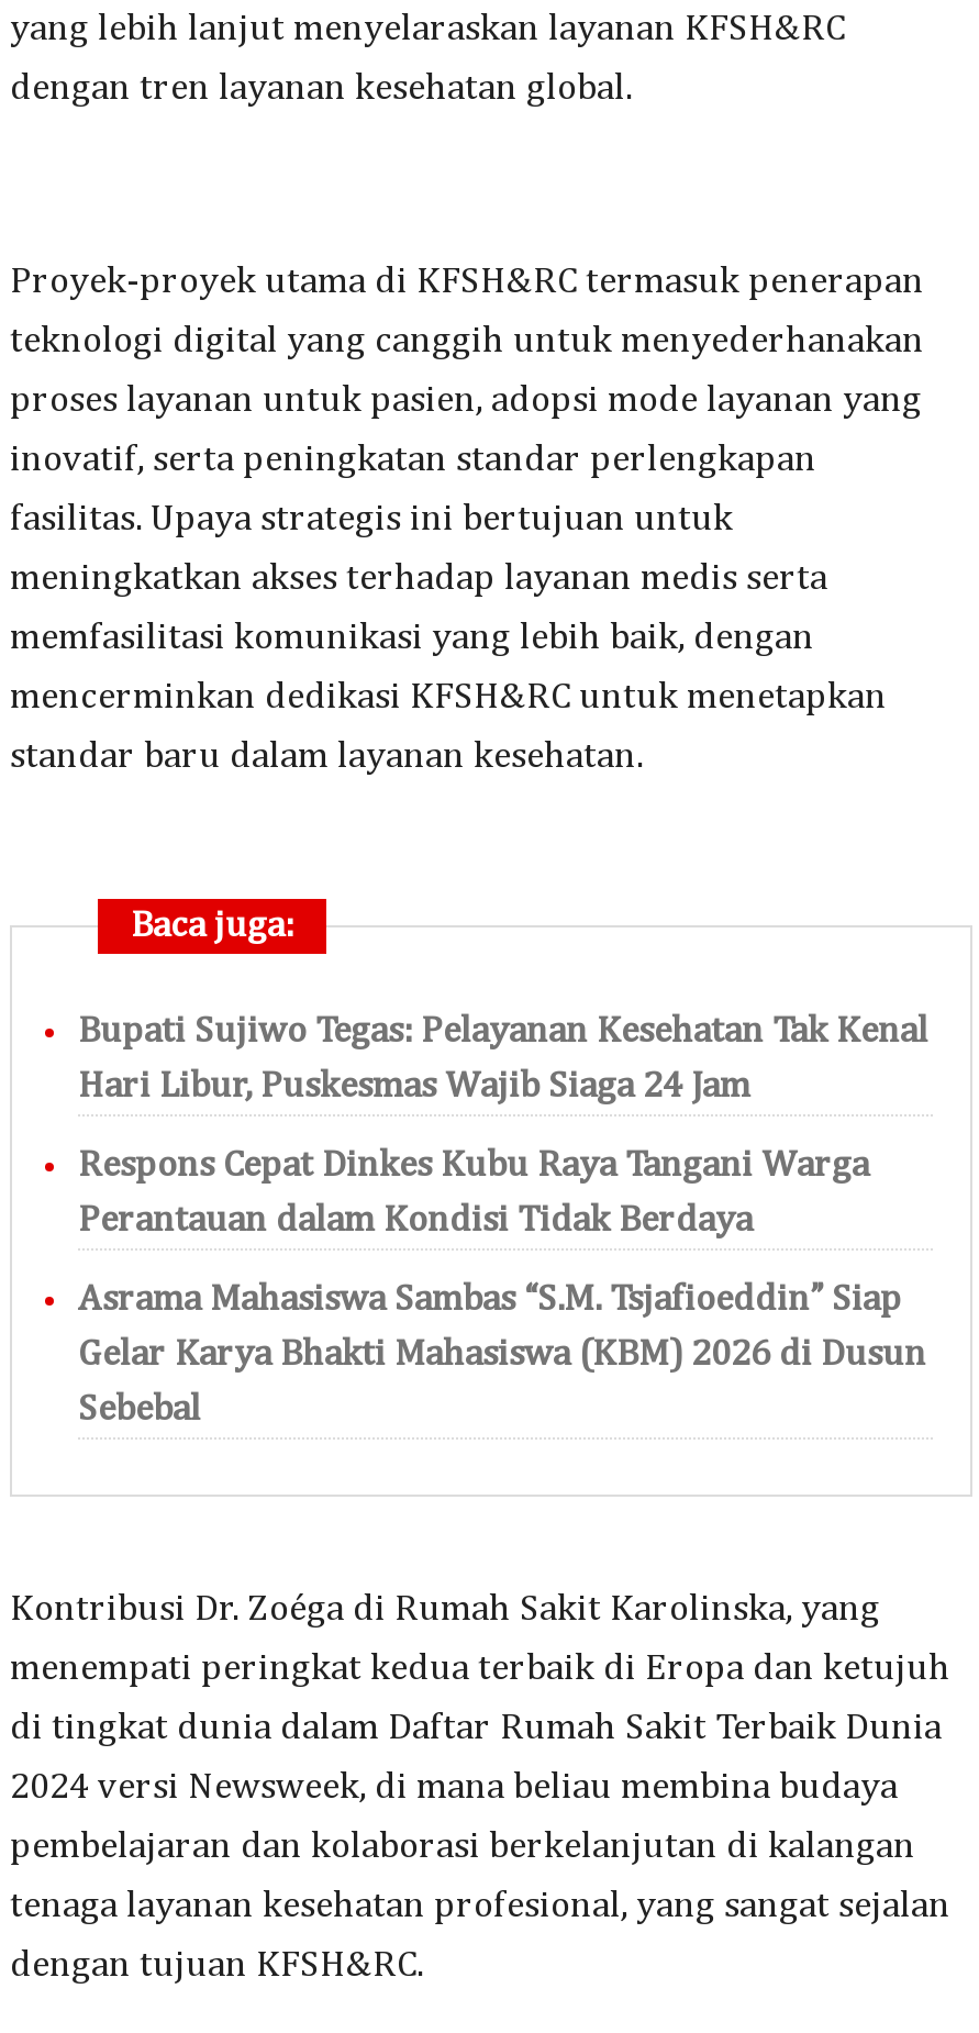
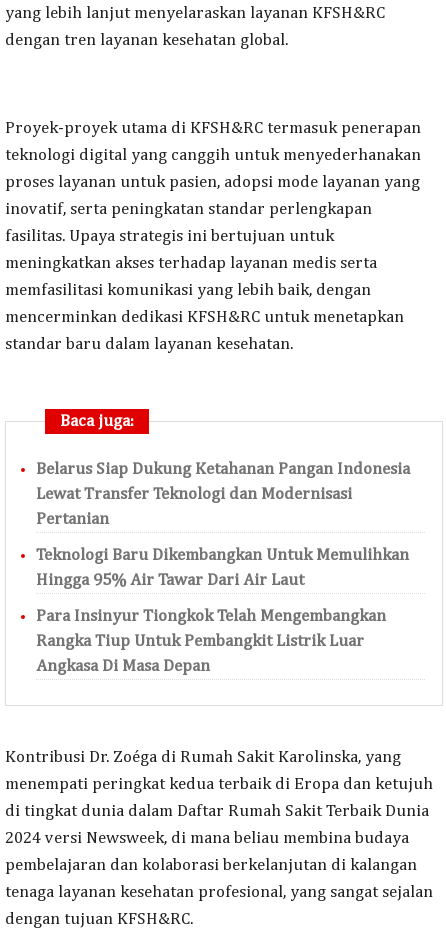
- Bupati Sujiwo Tegas: Pelayanan Kesehatan Tak Kenal
- Hari Libur, Puskesmas Wajib Siaga 24 Jam
- Respons Cepat Dinkes Kubu Raya Tangani Warga
- Perantauan dalam Kondisi Tidak Berdaya
- Asrama Mahasiswa Sambas “S.M. Tsjafioeddin” Siap
- Gelar Karya Bhakti Mahasiswa (KBM) 2026 di Dusun
- Sebebal
+ Belarus Siap Dukung Ketahanan Pangan Indonesia
+ Lewat Transfer Teknologi dan Modernisasi
+ Pertanian
+ Teknologi Baru Dikembangkan Untuk Memulihkan
+ Hingga 95% Air Tawar Dari Air Laut
+ Para Insinyur Tiongkok Telah Mengembangkan
+ Rangka Tiup Untuk Pembangkit Listrik Luar
+ Angkasa Di Masa Depan
